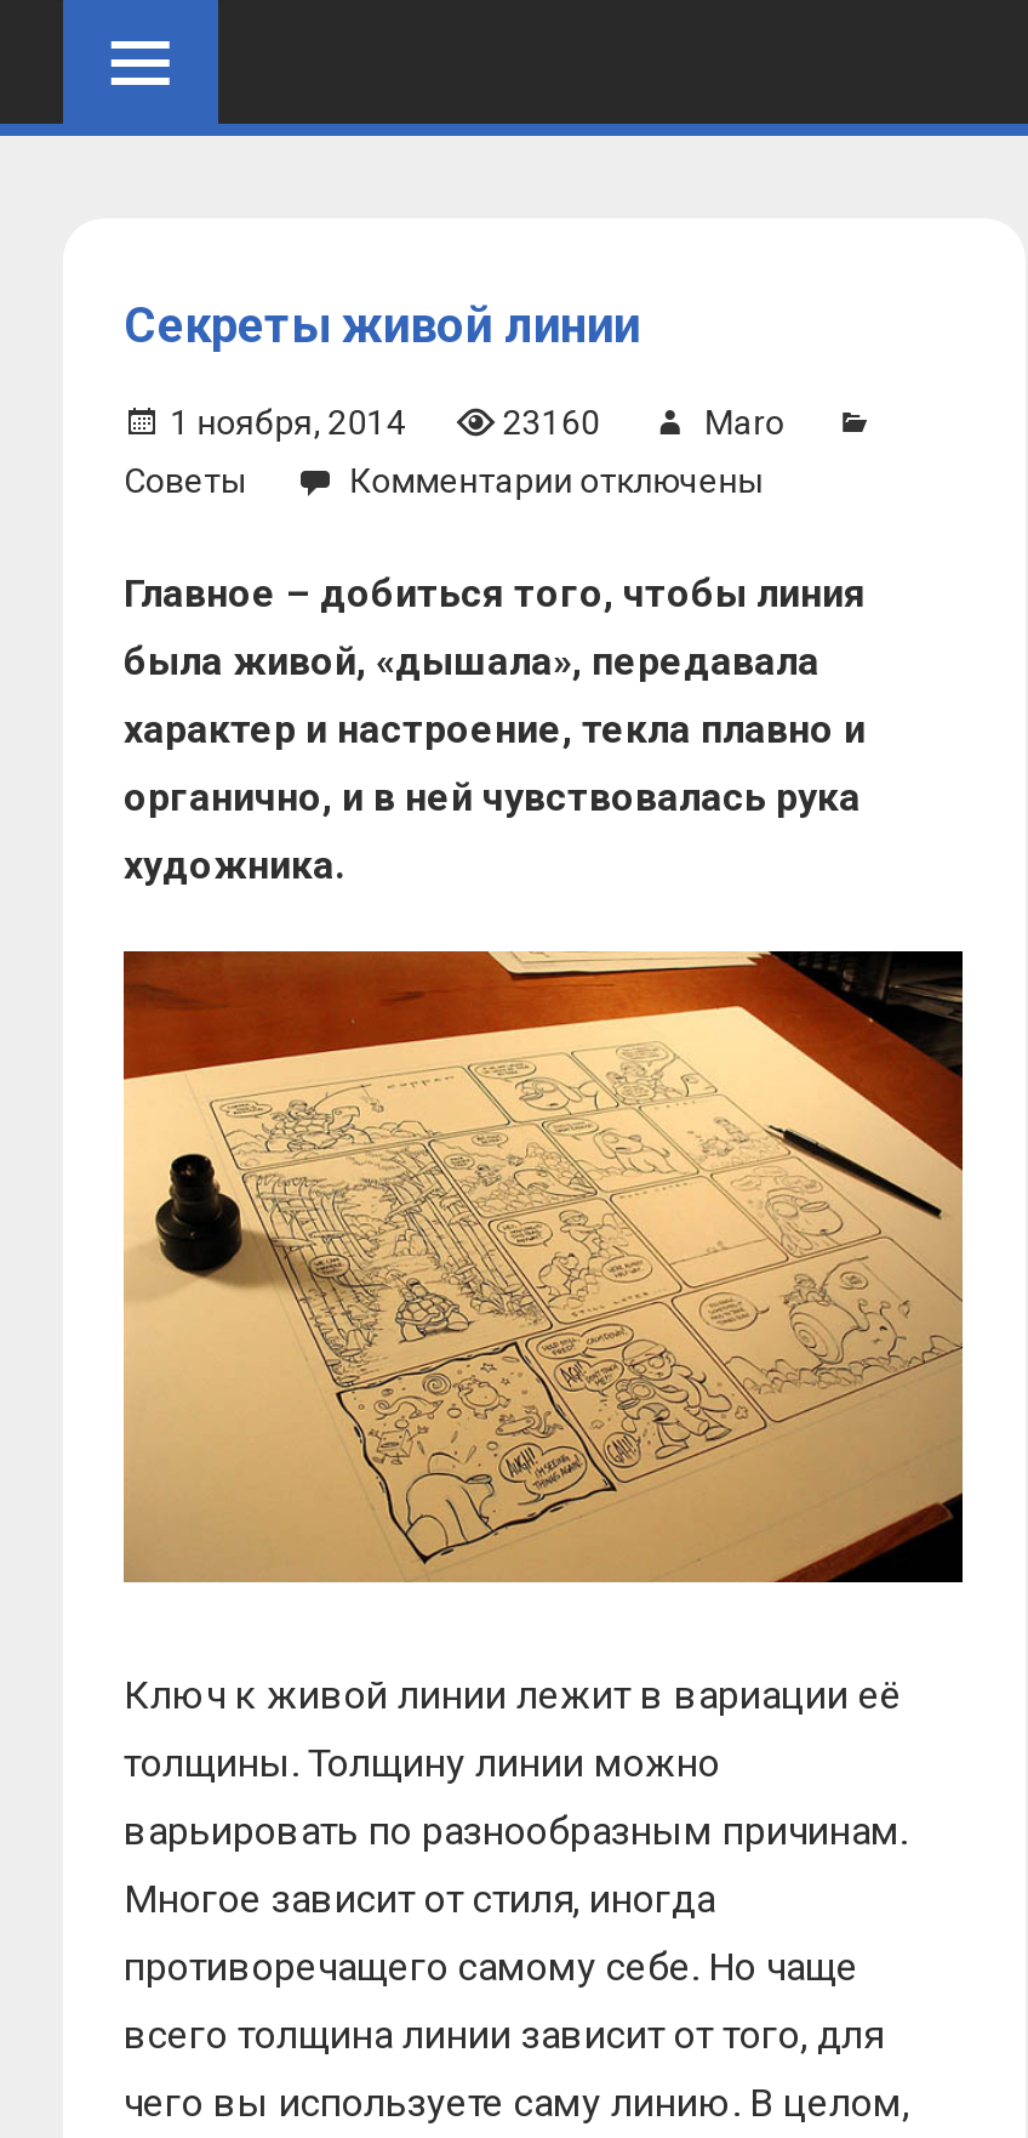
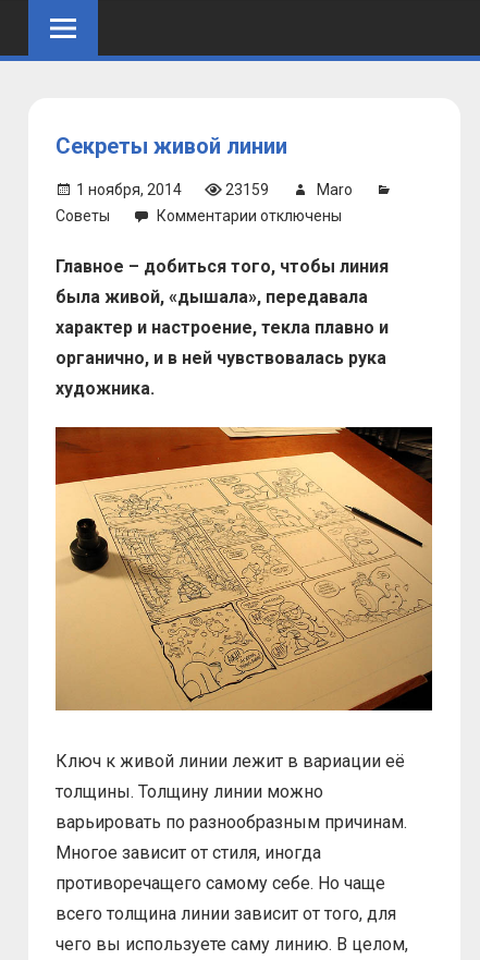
- 23160
+ 23159
